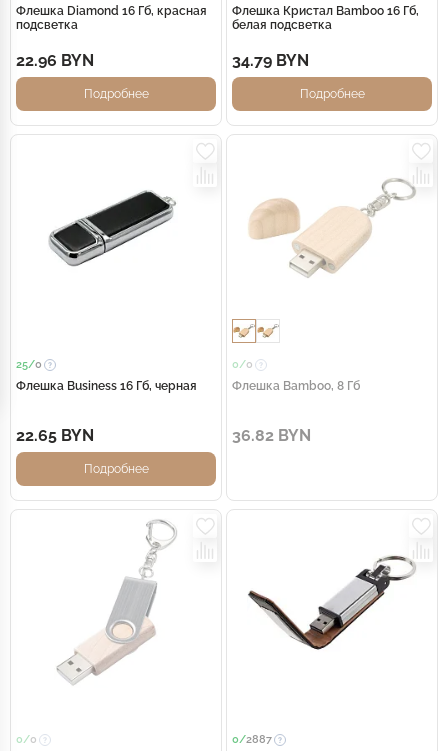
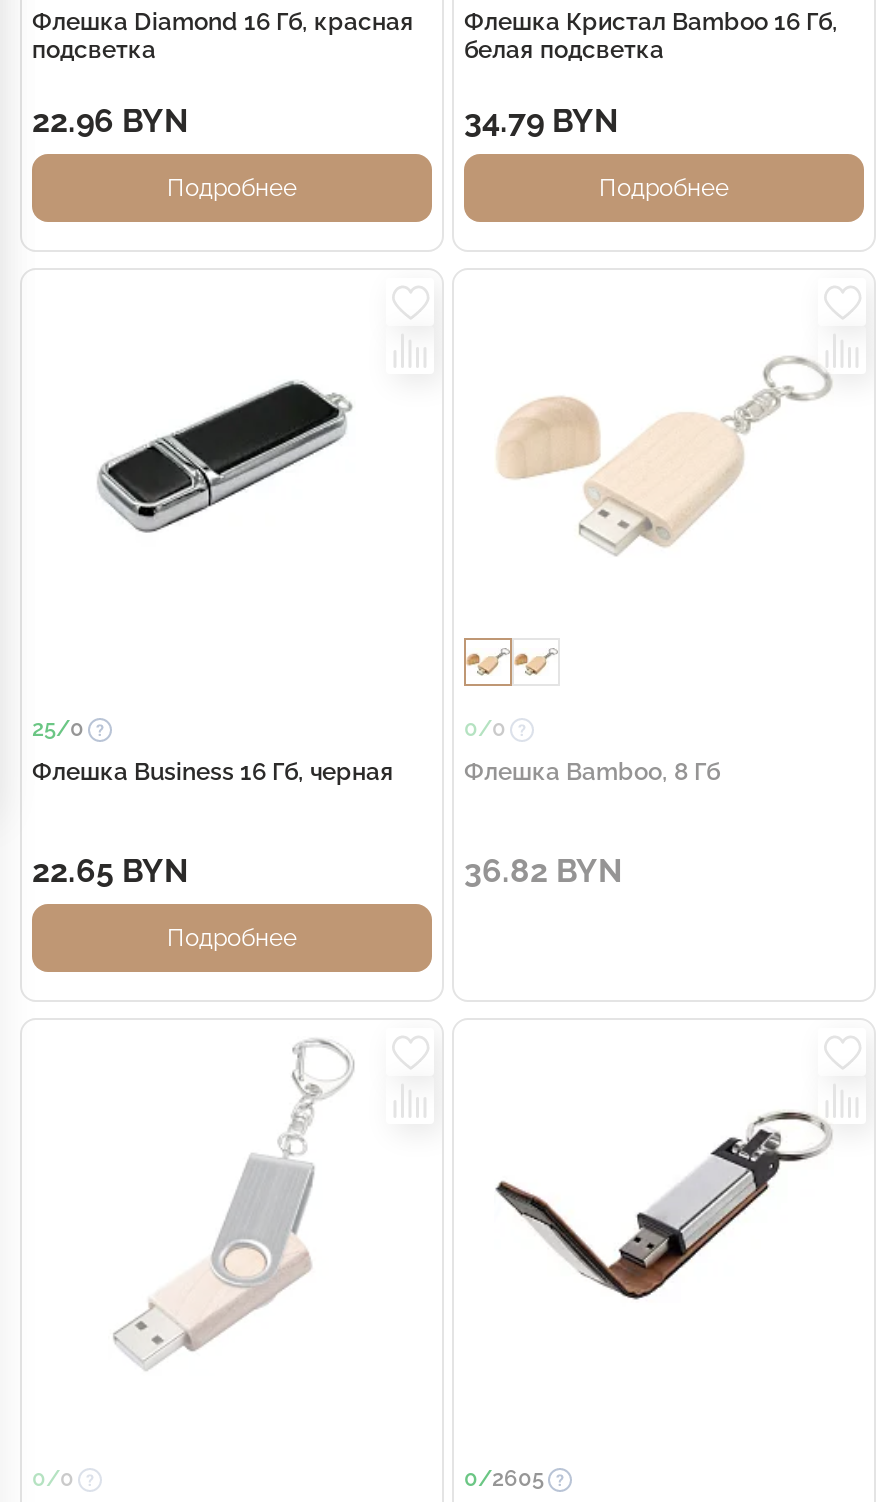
- 0/2887
+ 0/2605
